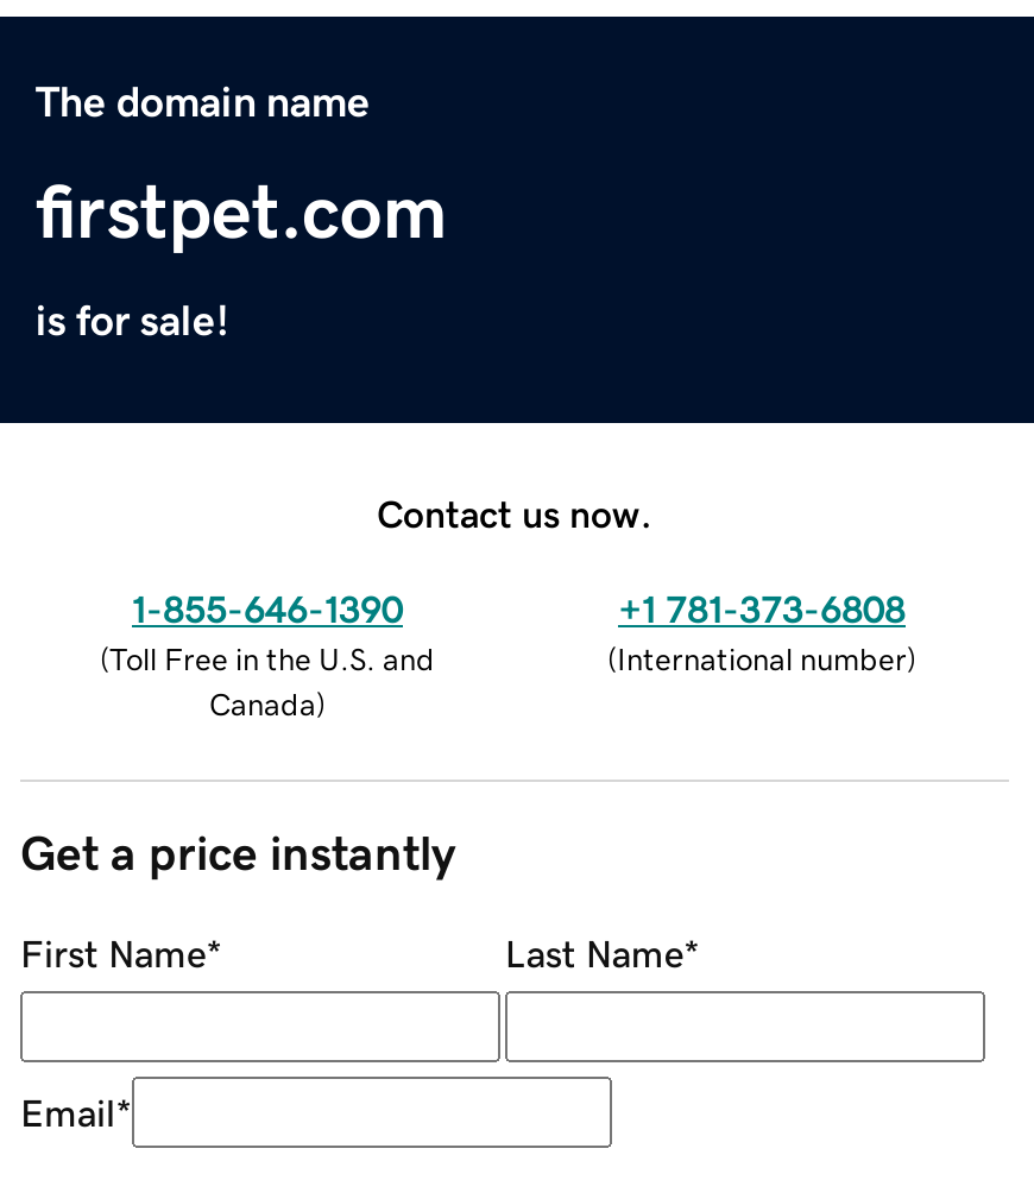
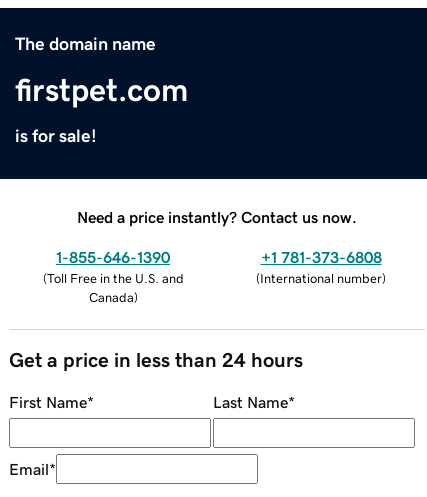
- Contact us now.
+ Need a price instantly? Contact us now.

- Get a price instantly
+ Get a price in less than 24 hours
